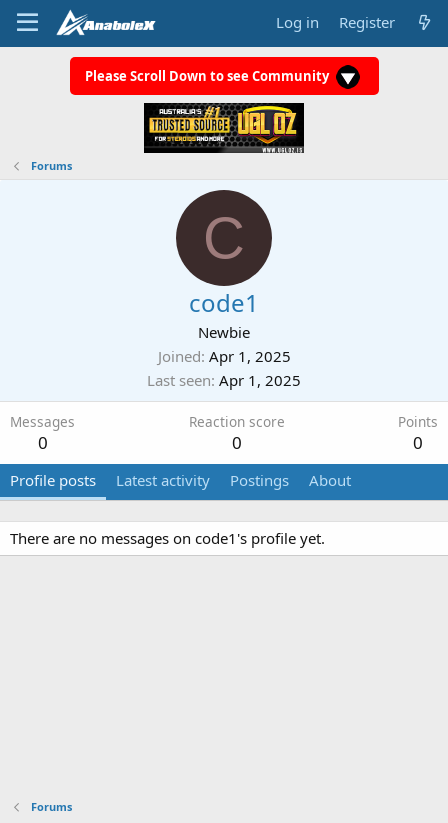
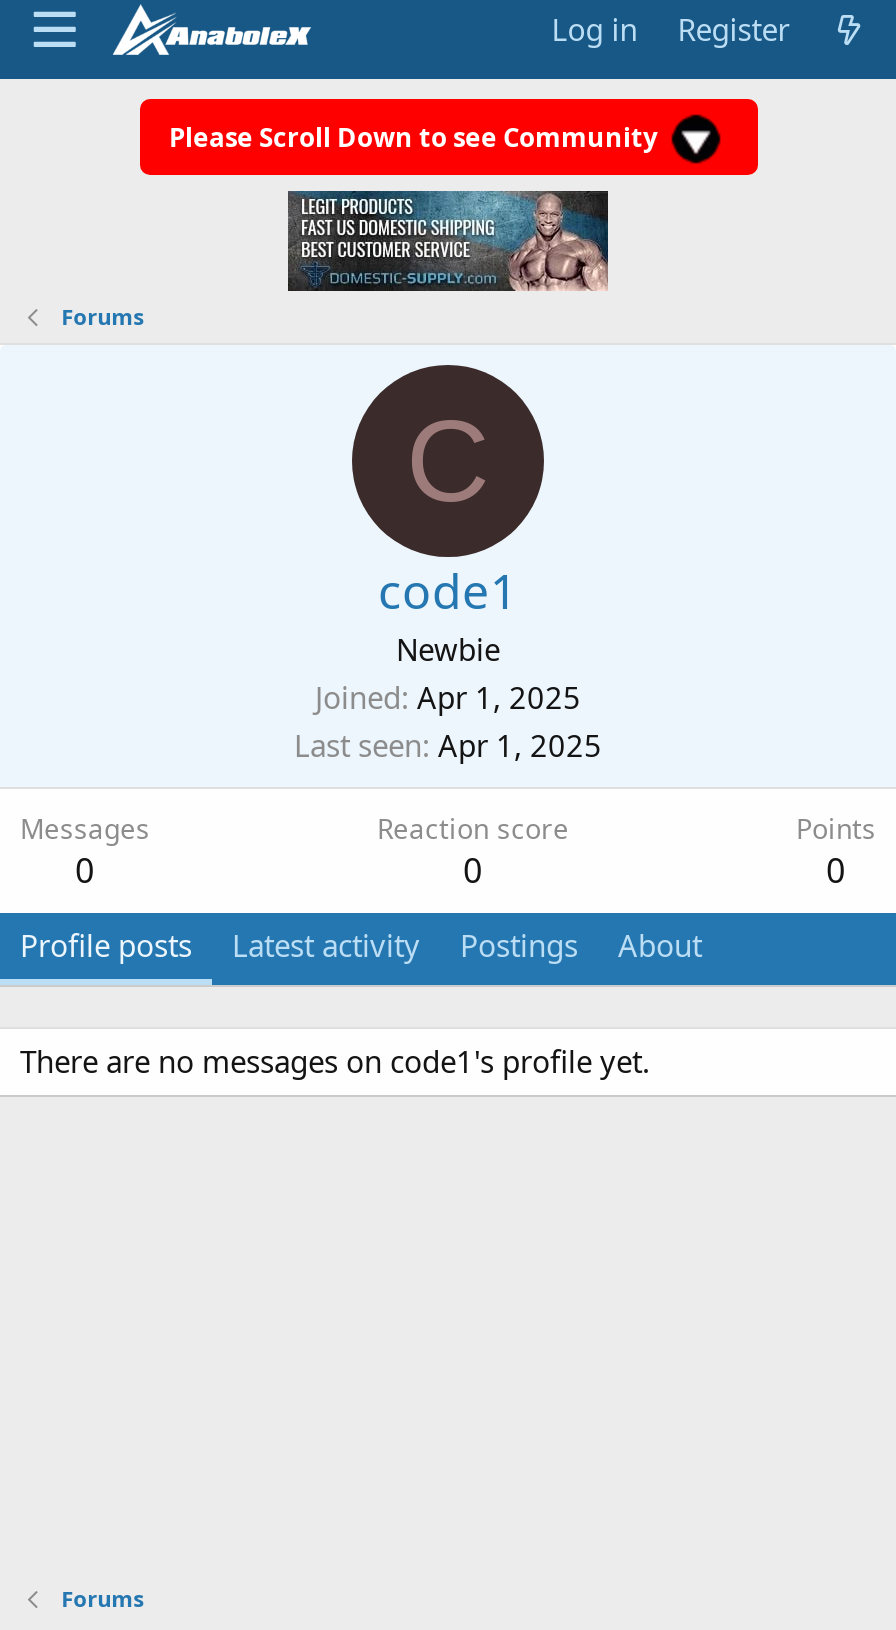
- [image]
+ [image]
